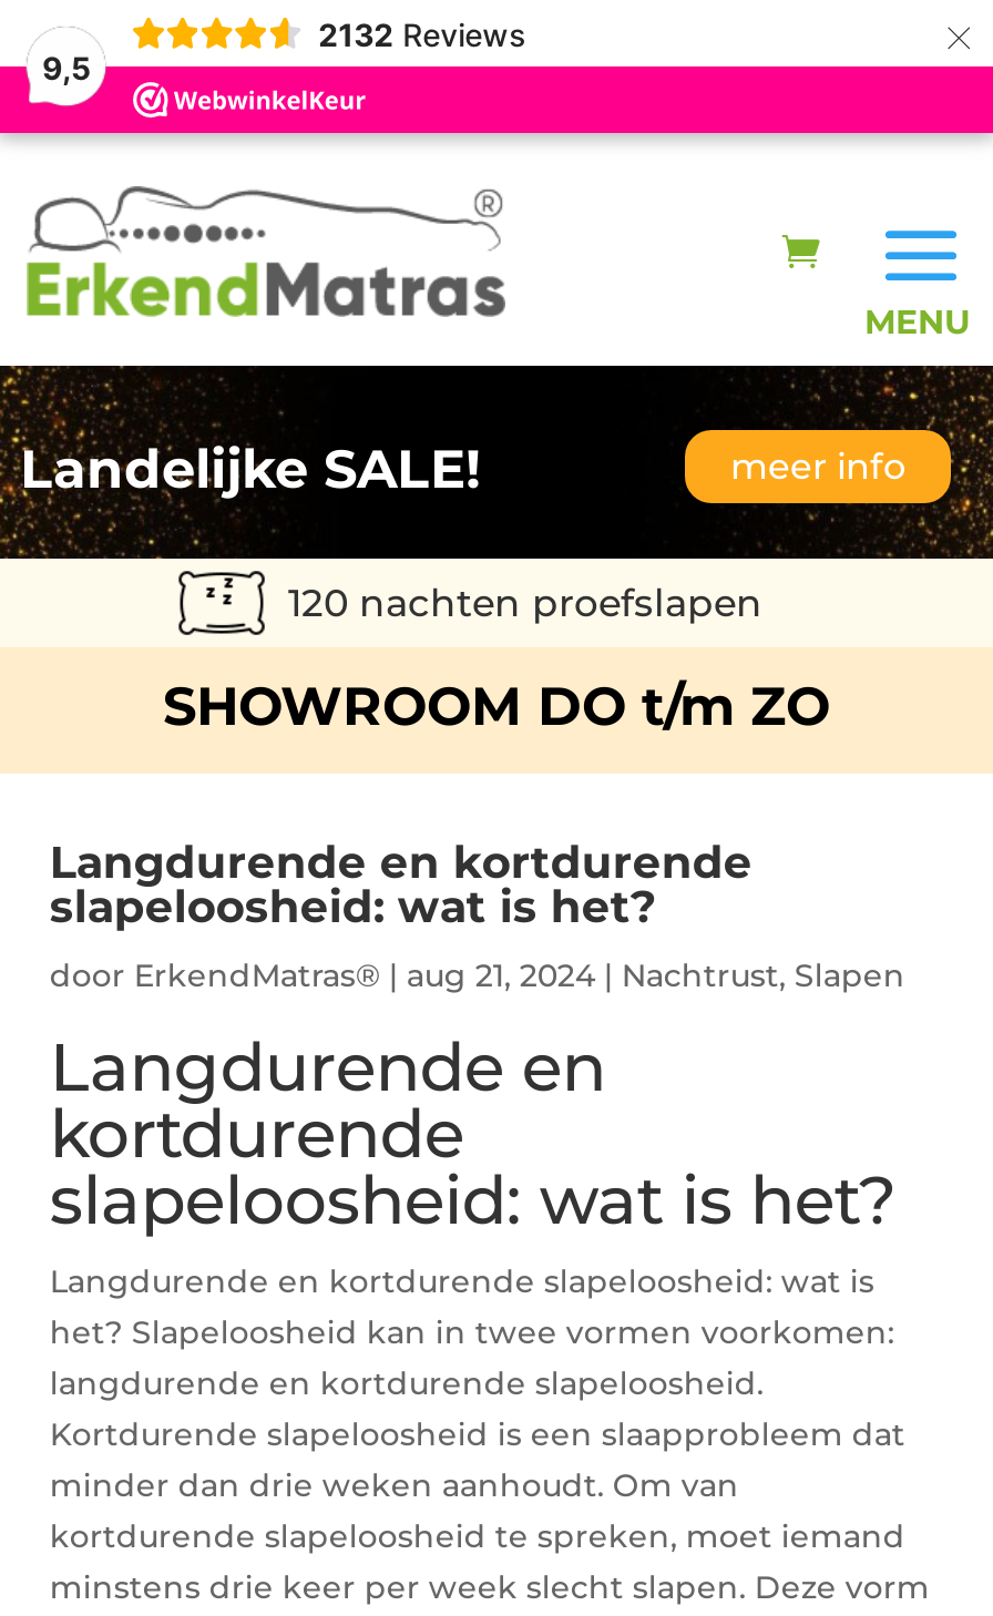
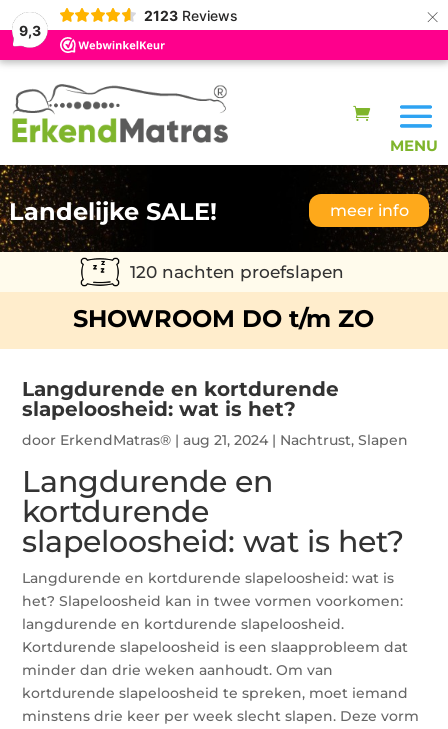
- 2132 Reviews
+ 2123 Reviews

- 9,5
+ 9,3
